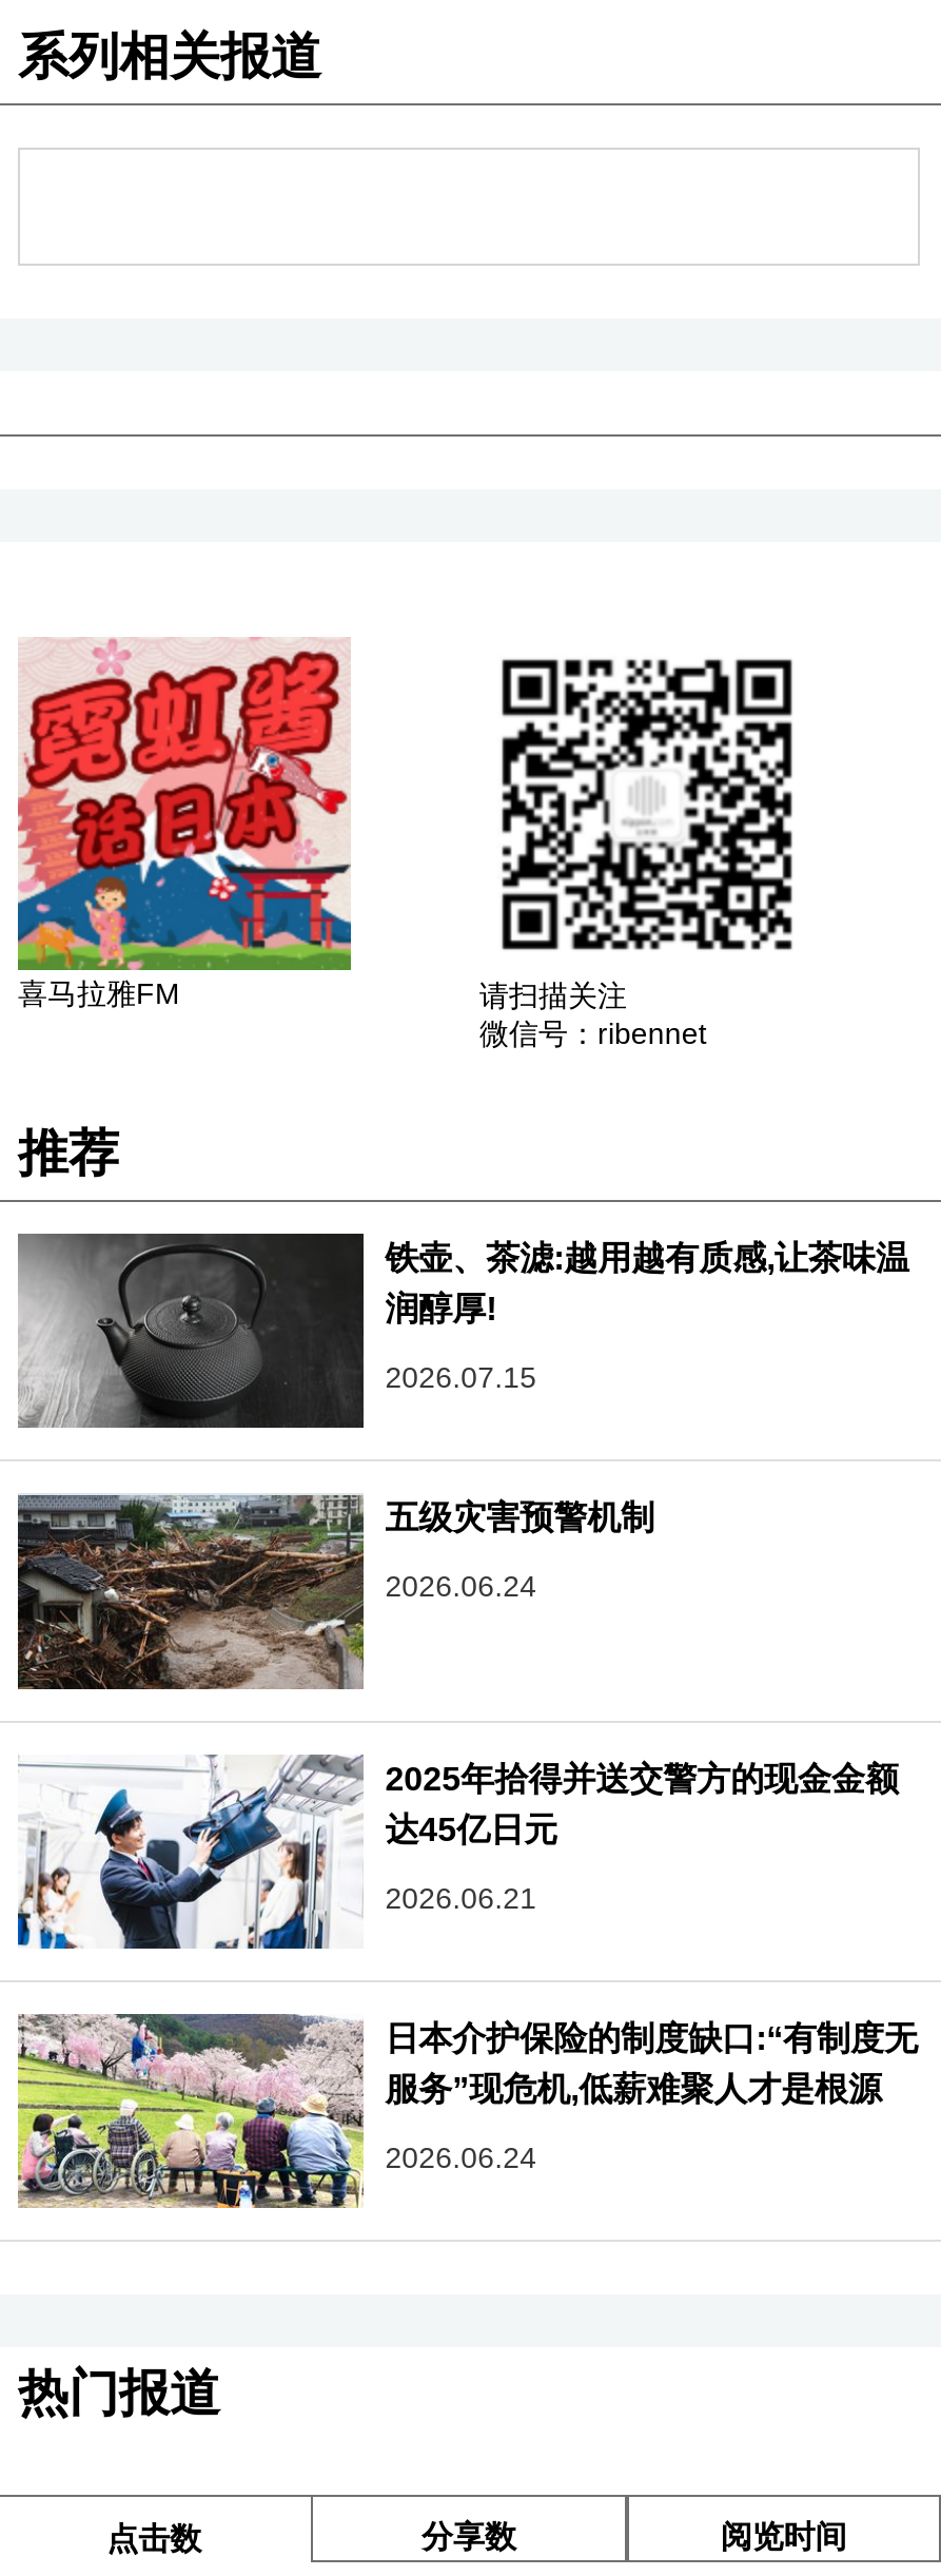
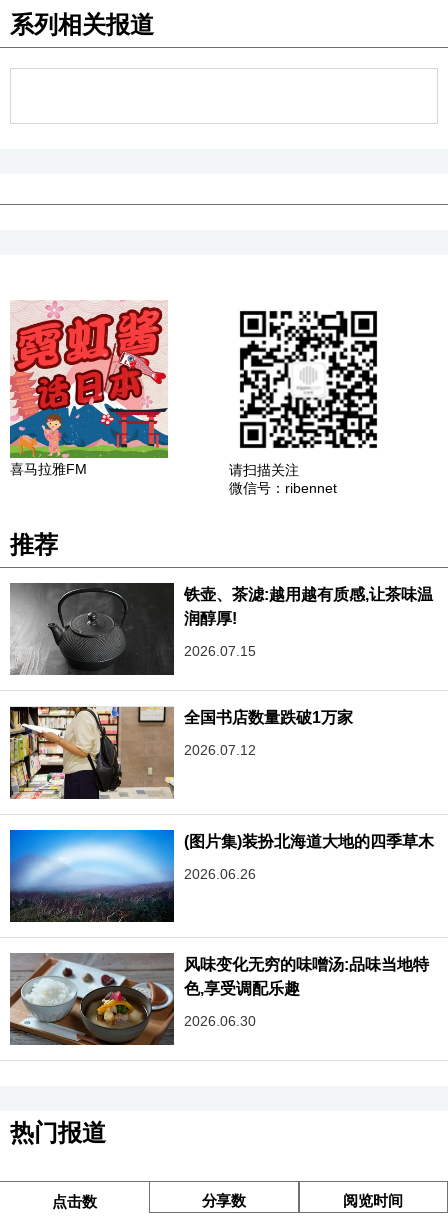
- [image]
- 五级灾害预警机制
+ [image]
+ 全国书店数量跌破1万家

- 2026.06.24
+ 2026.07.12

- [image]
- 2025年拾得并送交警方的现金金额
- 达45亿日元
+ [image]
+ (图片集)装扮北海道大地的四季草木

- 2026.06.21
+ 2026.06.26

- [image]
- 日本介护保险的制度缺口:“有制度无
- 服务”现危机,低薪难聚人才是根源
+ [image]
+ 风味变化无穷的味噌汤:品味当地特
+ 色,享受调配乐趣‌

- 2026.06.24
+ 2026.06.30
